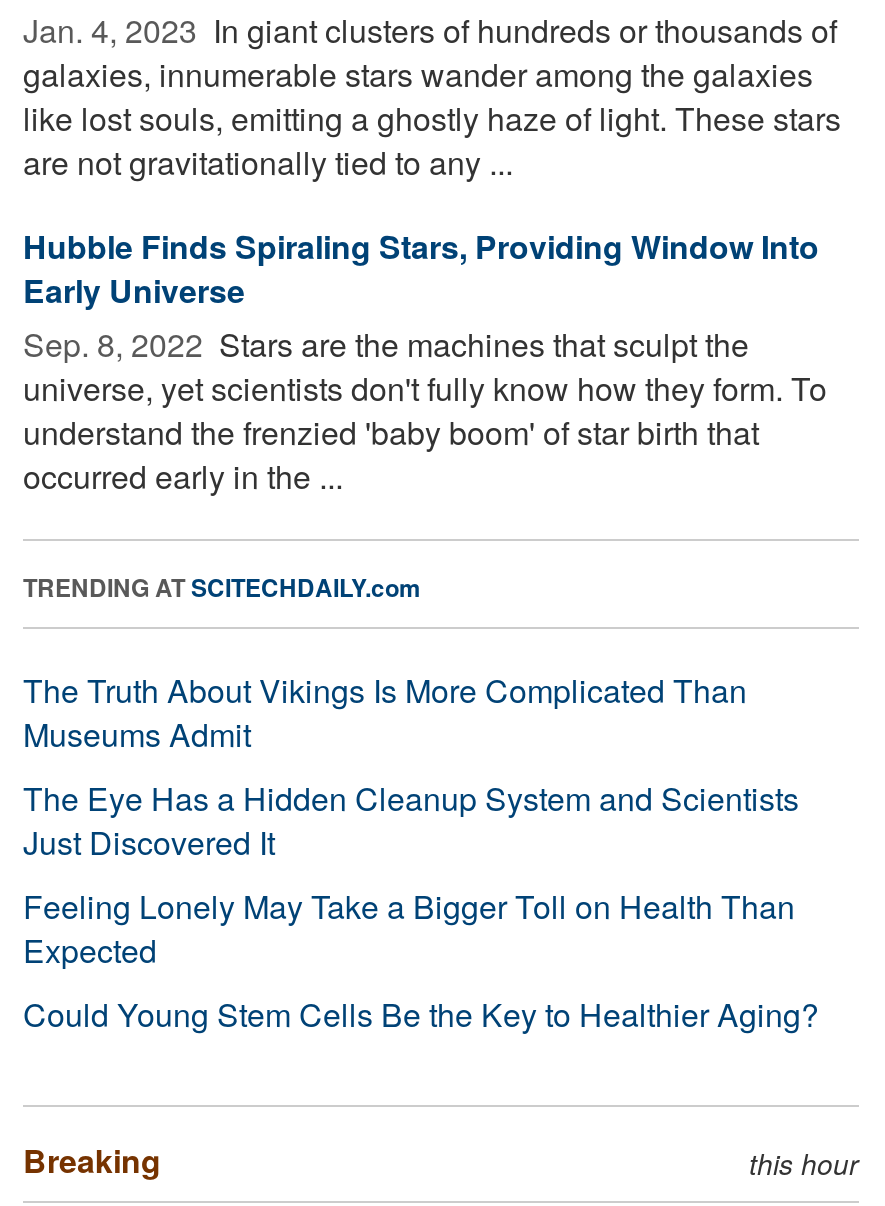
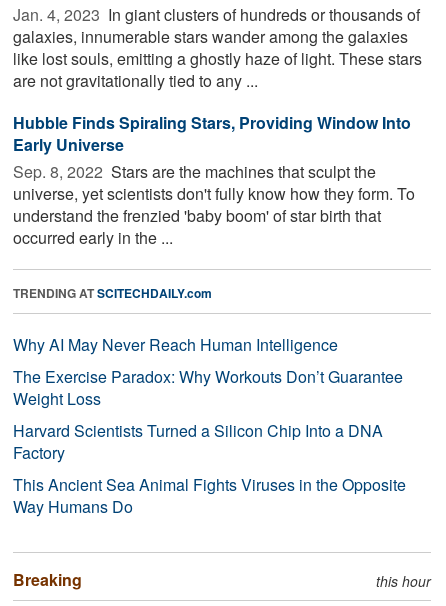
- The Truth About Vikings Is More Complicated Than
- Museums Admit
- The Eye Has a Hidden Cleanup System and Scientists
- Just Discovered It
- Feeling Lonely May Take a Bigger Toll on Health Than
- Expected
- Could Young Stem Cells Be the Key to Healthier Aging?
+ Why AI May Never Reach Human Intelligence
+ The Exercise Paradox: Why Workouts Don’t Guarantee
+ Weight Loss
+ Harvard Scientists Turned a Silicon Chip Into a DNA
+ Factory
+ This Ancient Sea Animal Fights Viruses in the Opposite
+ Way Humans Do
